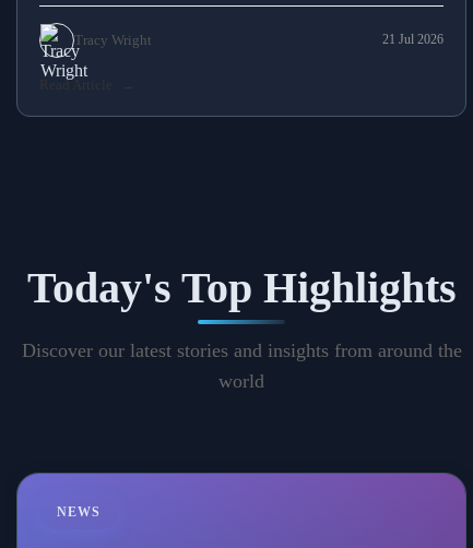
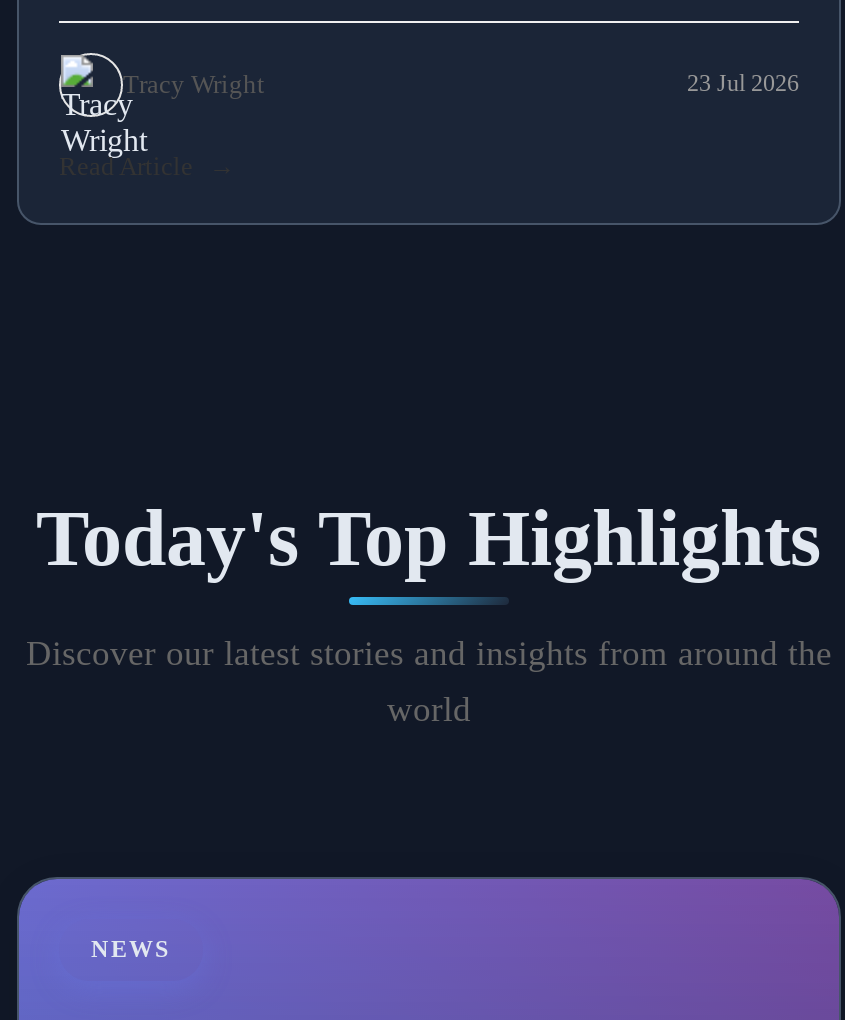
- 21 Jul 2026
+ 23 Jul 2026
